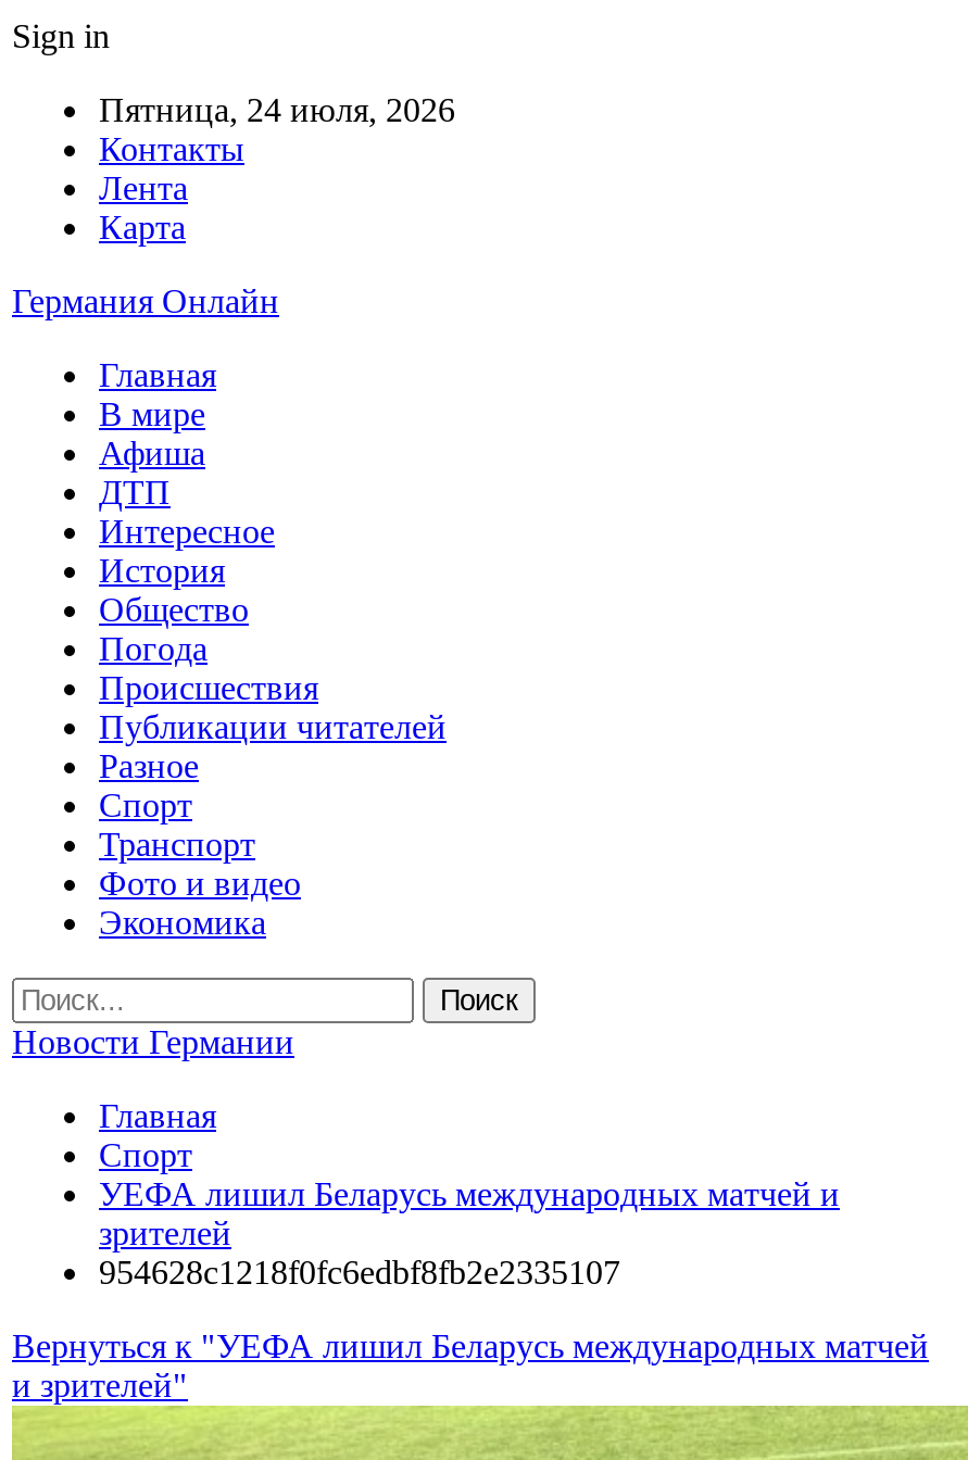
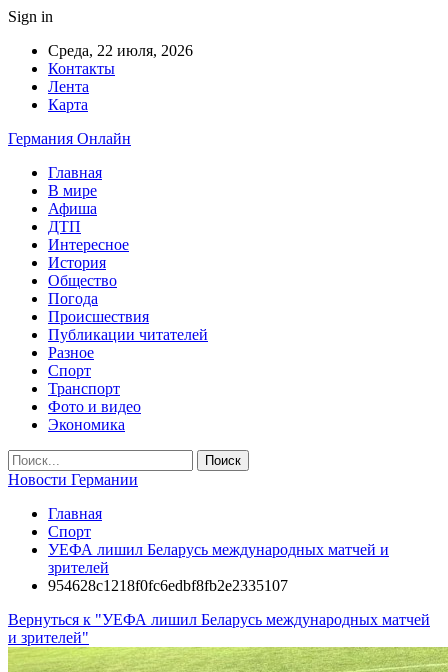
- Пятница, 24 июля, 2026
+ Среда, 22 июля, 2026
